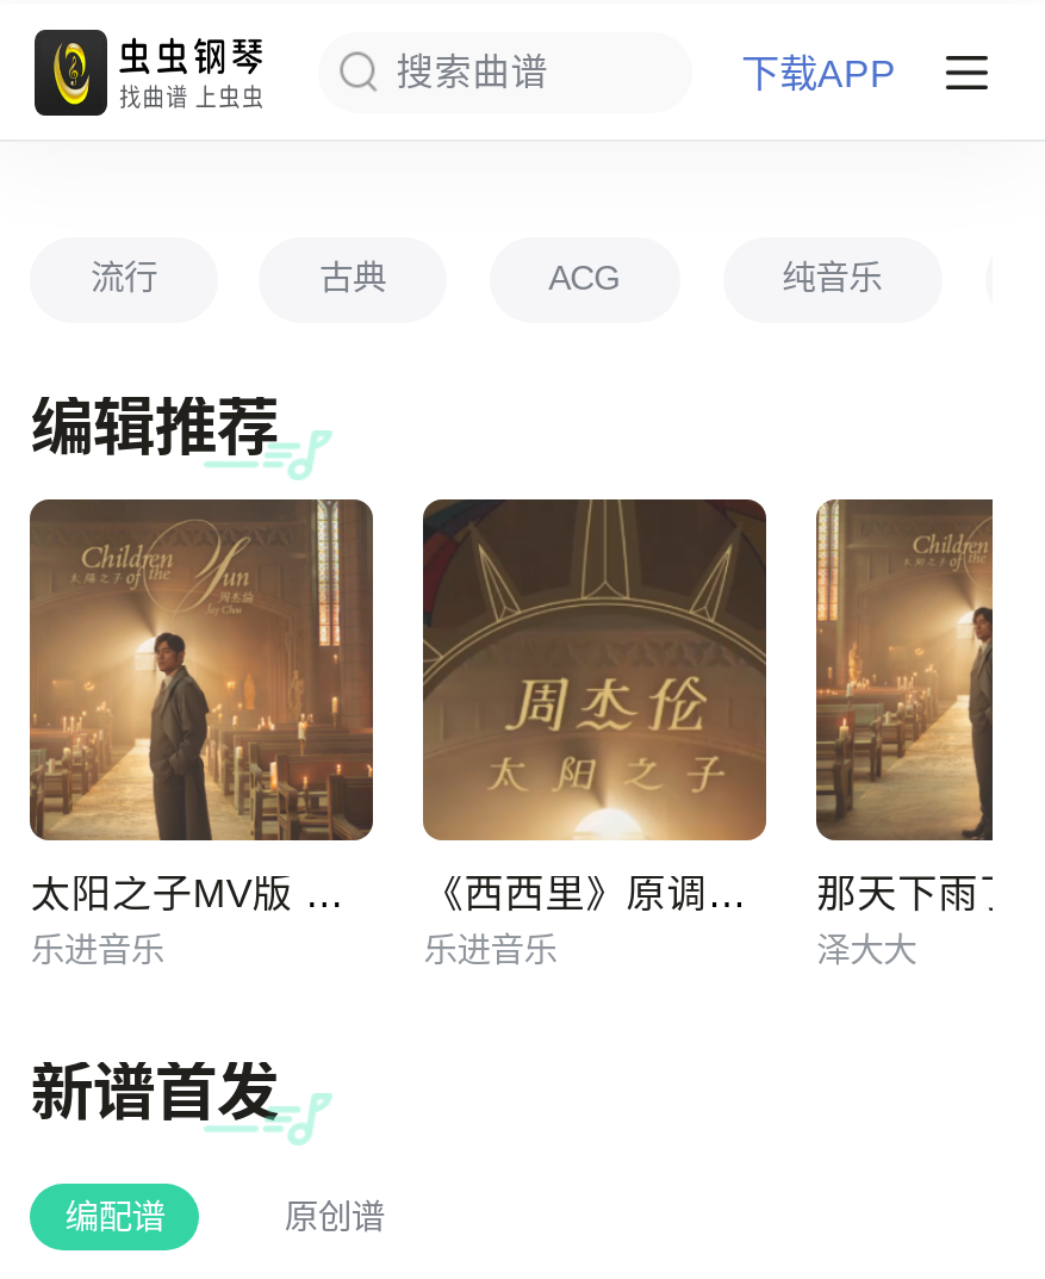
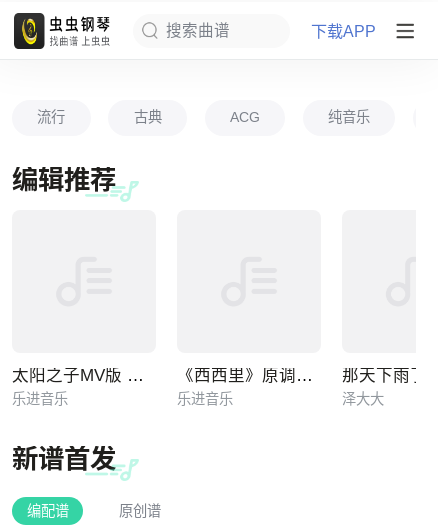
- [image]

- [image]

- [image]
